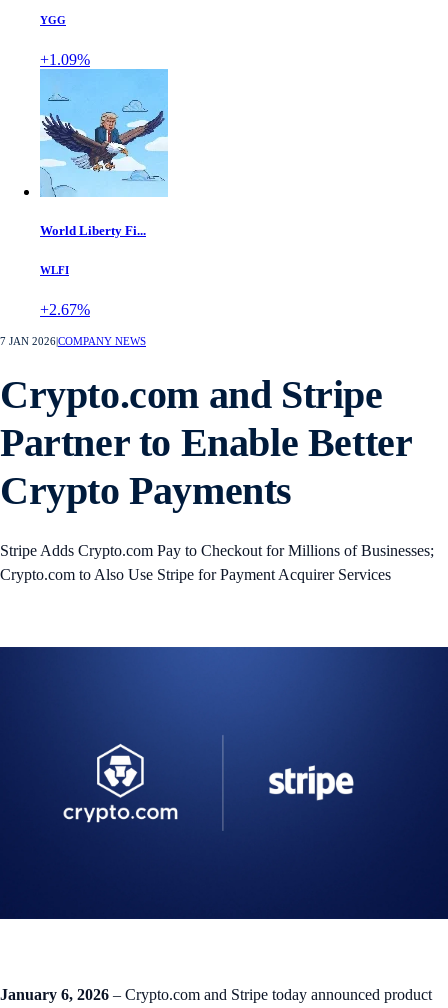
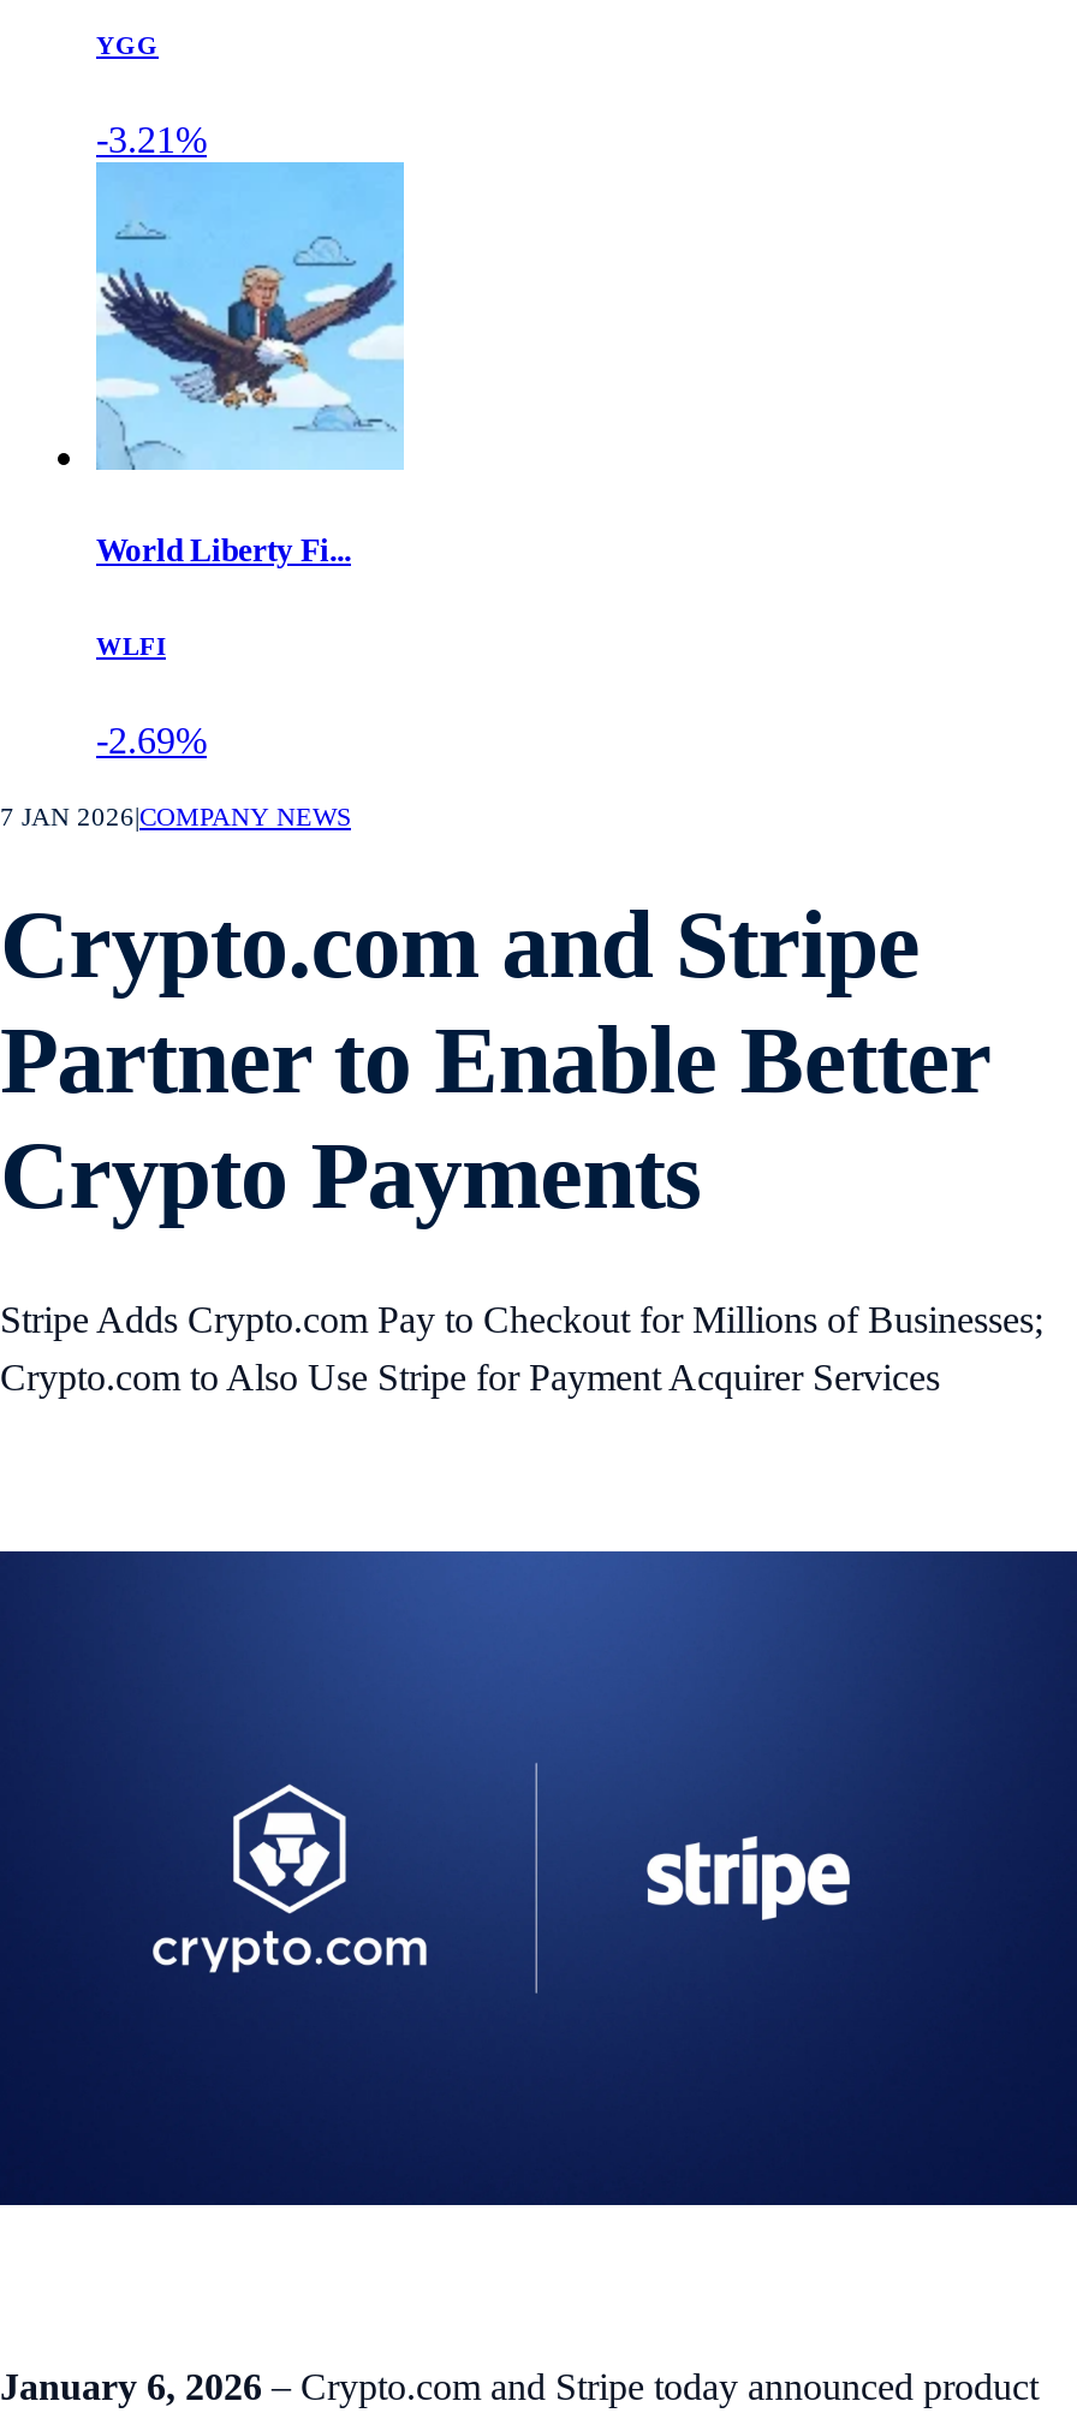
- +1.09%
+ -3.21%

- +2.67%
+ -2.69%
